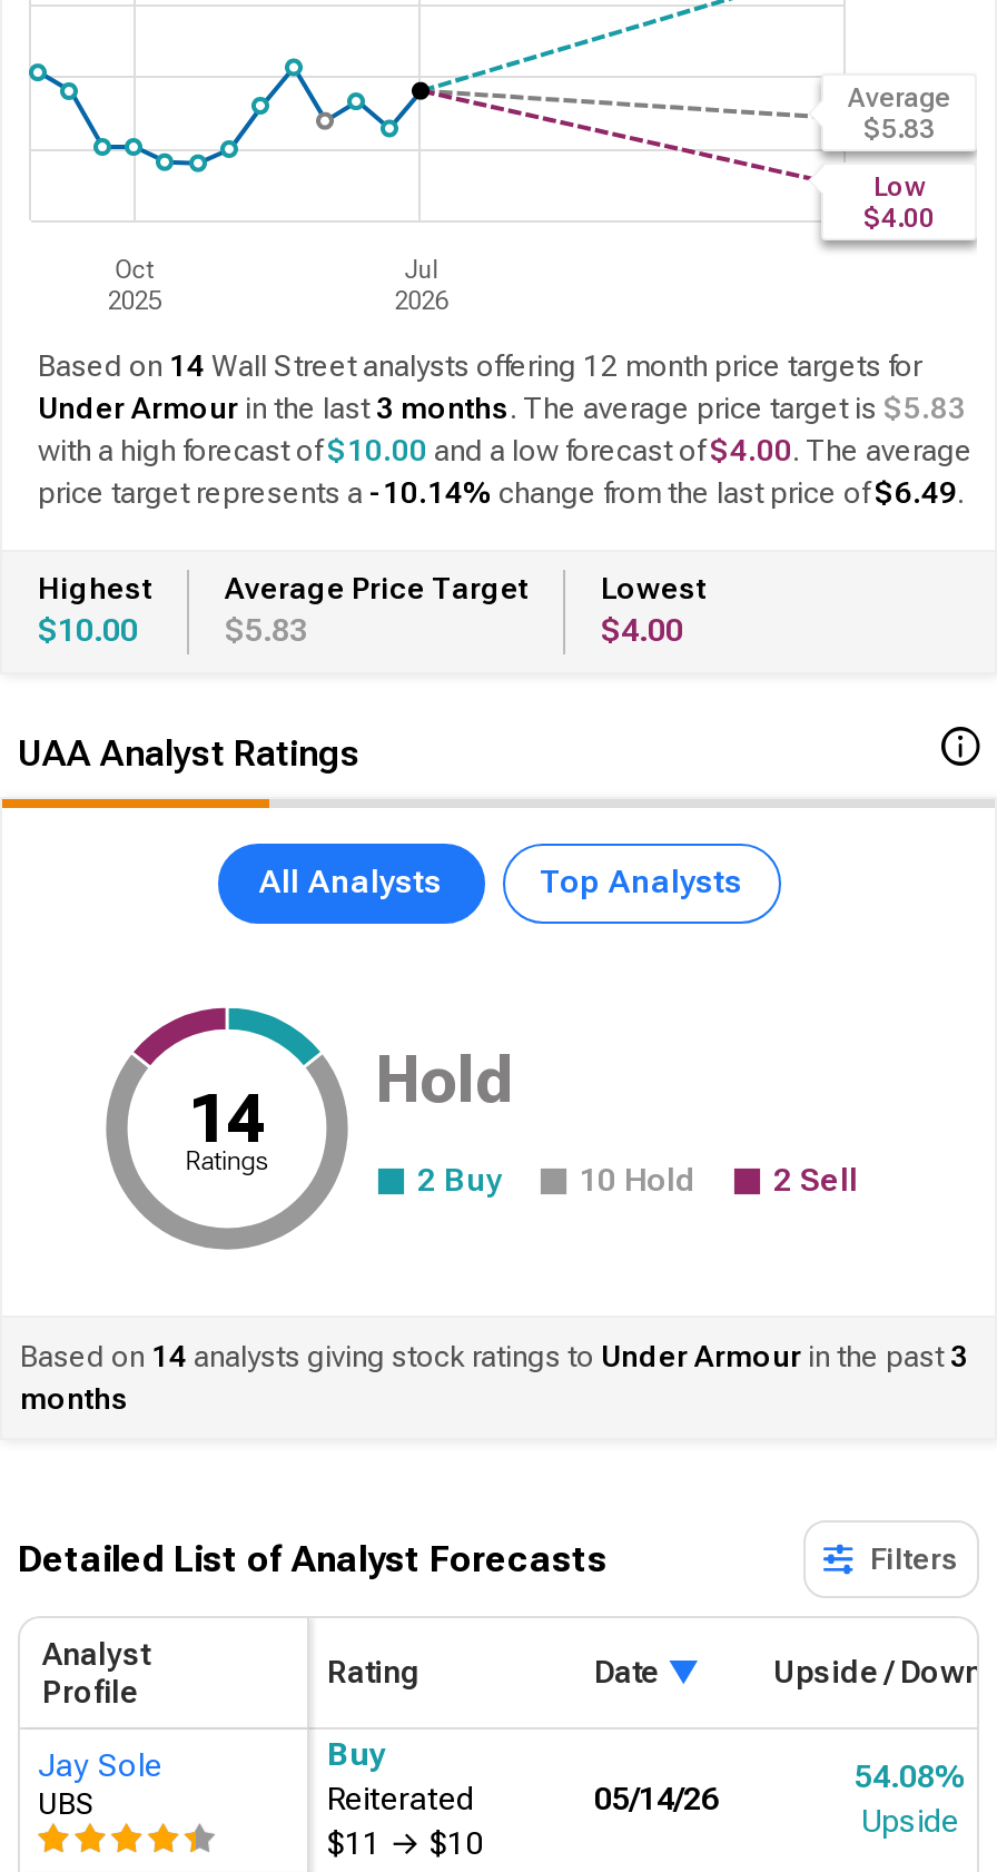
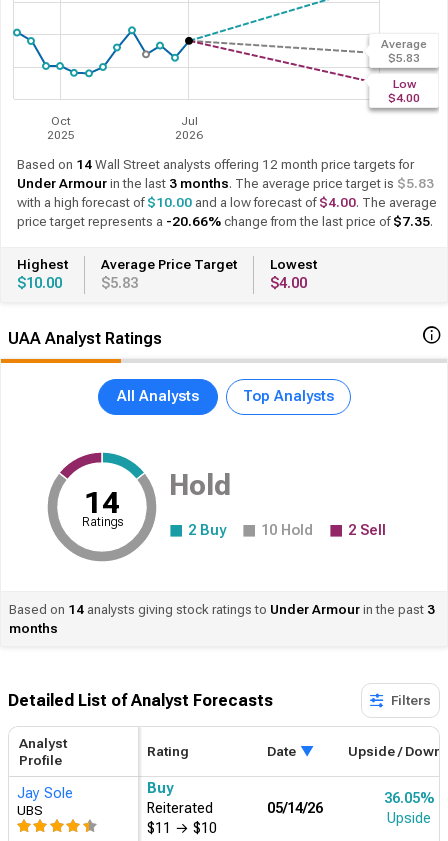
- price target represents a -10.14% change from the last price of$6.49.
+ price target represents a -20.66% change from the last price of$7.35.

- 54.08%
+ 36.05%
